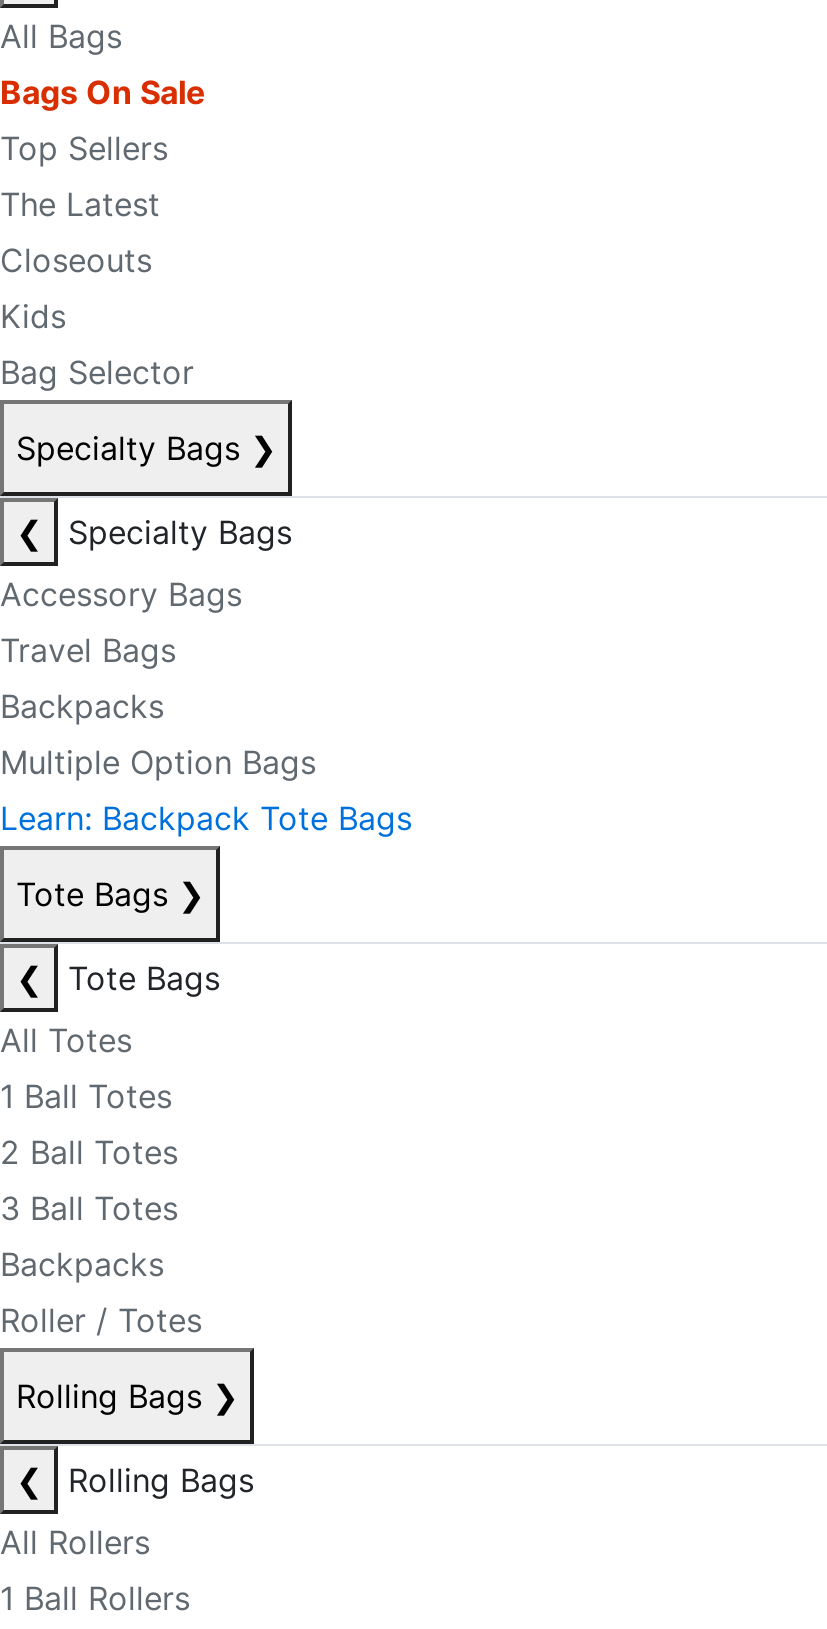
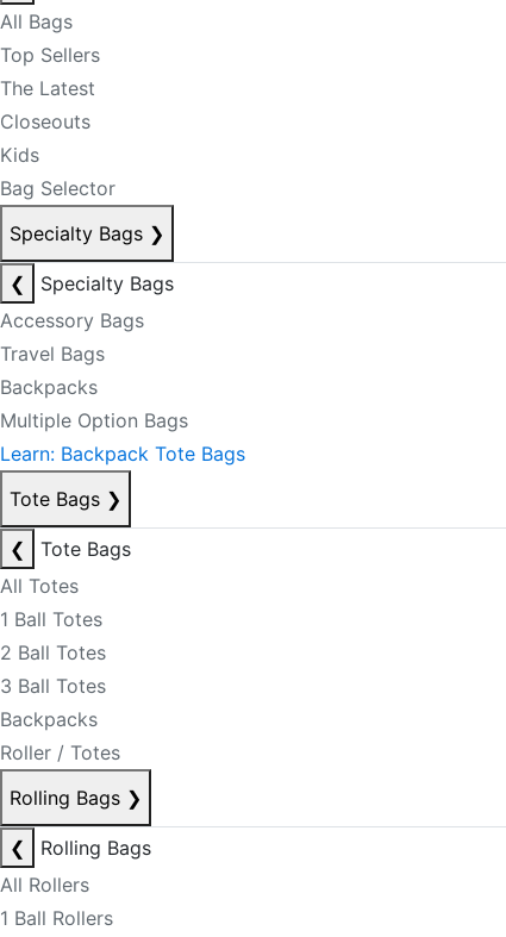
- Bags On Sale
